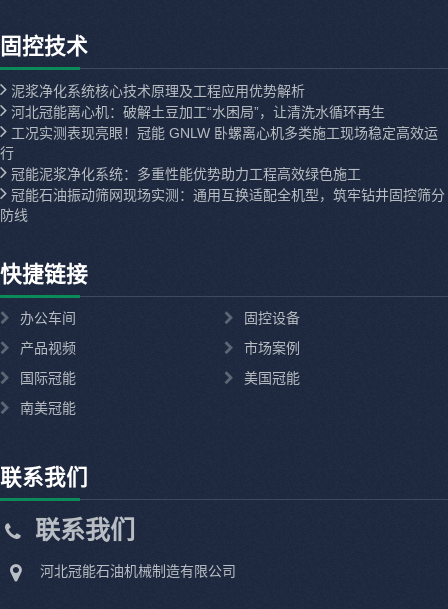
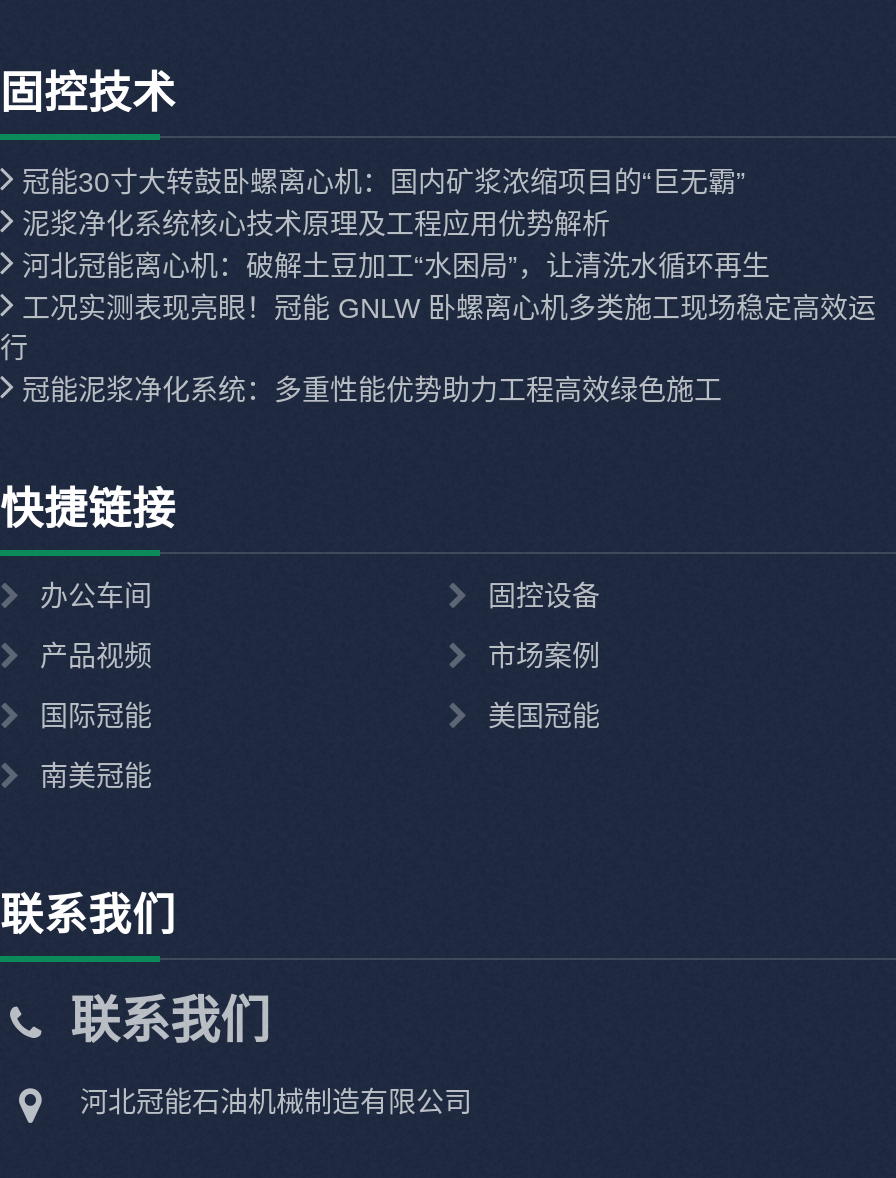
+ 冠能30寸大转鼓卧螺离心机：国内矿浆浓缩项目的“巨无霸”

moved down: 泥浆净化系统核心技术原理及工程应用优势解析 | 河北冠能离心机：破解土豆加工“水困局”，让清洗水循环再生 | 工况实测表现亮眼！冠能 GNLW 卧螺离心机多类施工现场稳定高效运 | 冠能泥浆净化系统：多重性能优势助力工程高效绿色施工

- 冠能石油振动筛网现场实测：通用互换适配全机型，筑牢钻井固控筛分
- 防线
